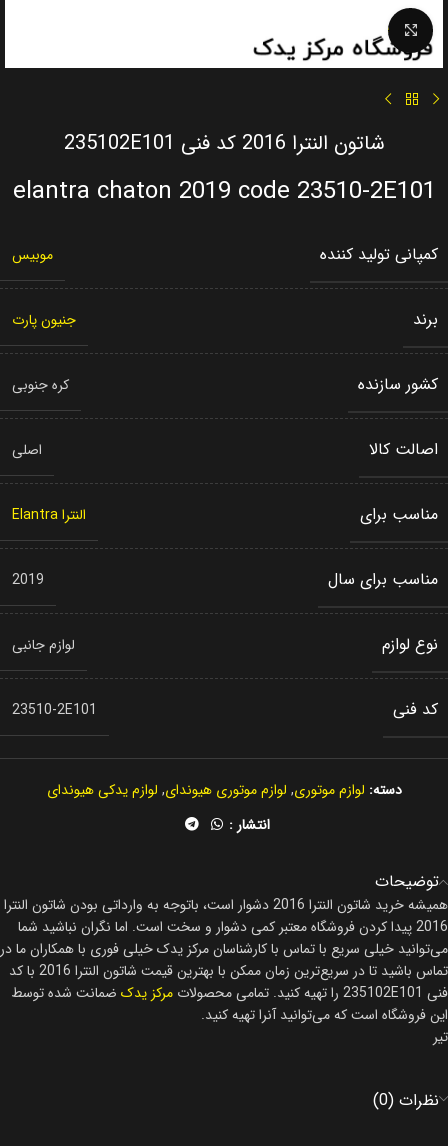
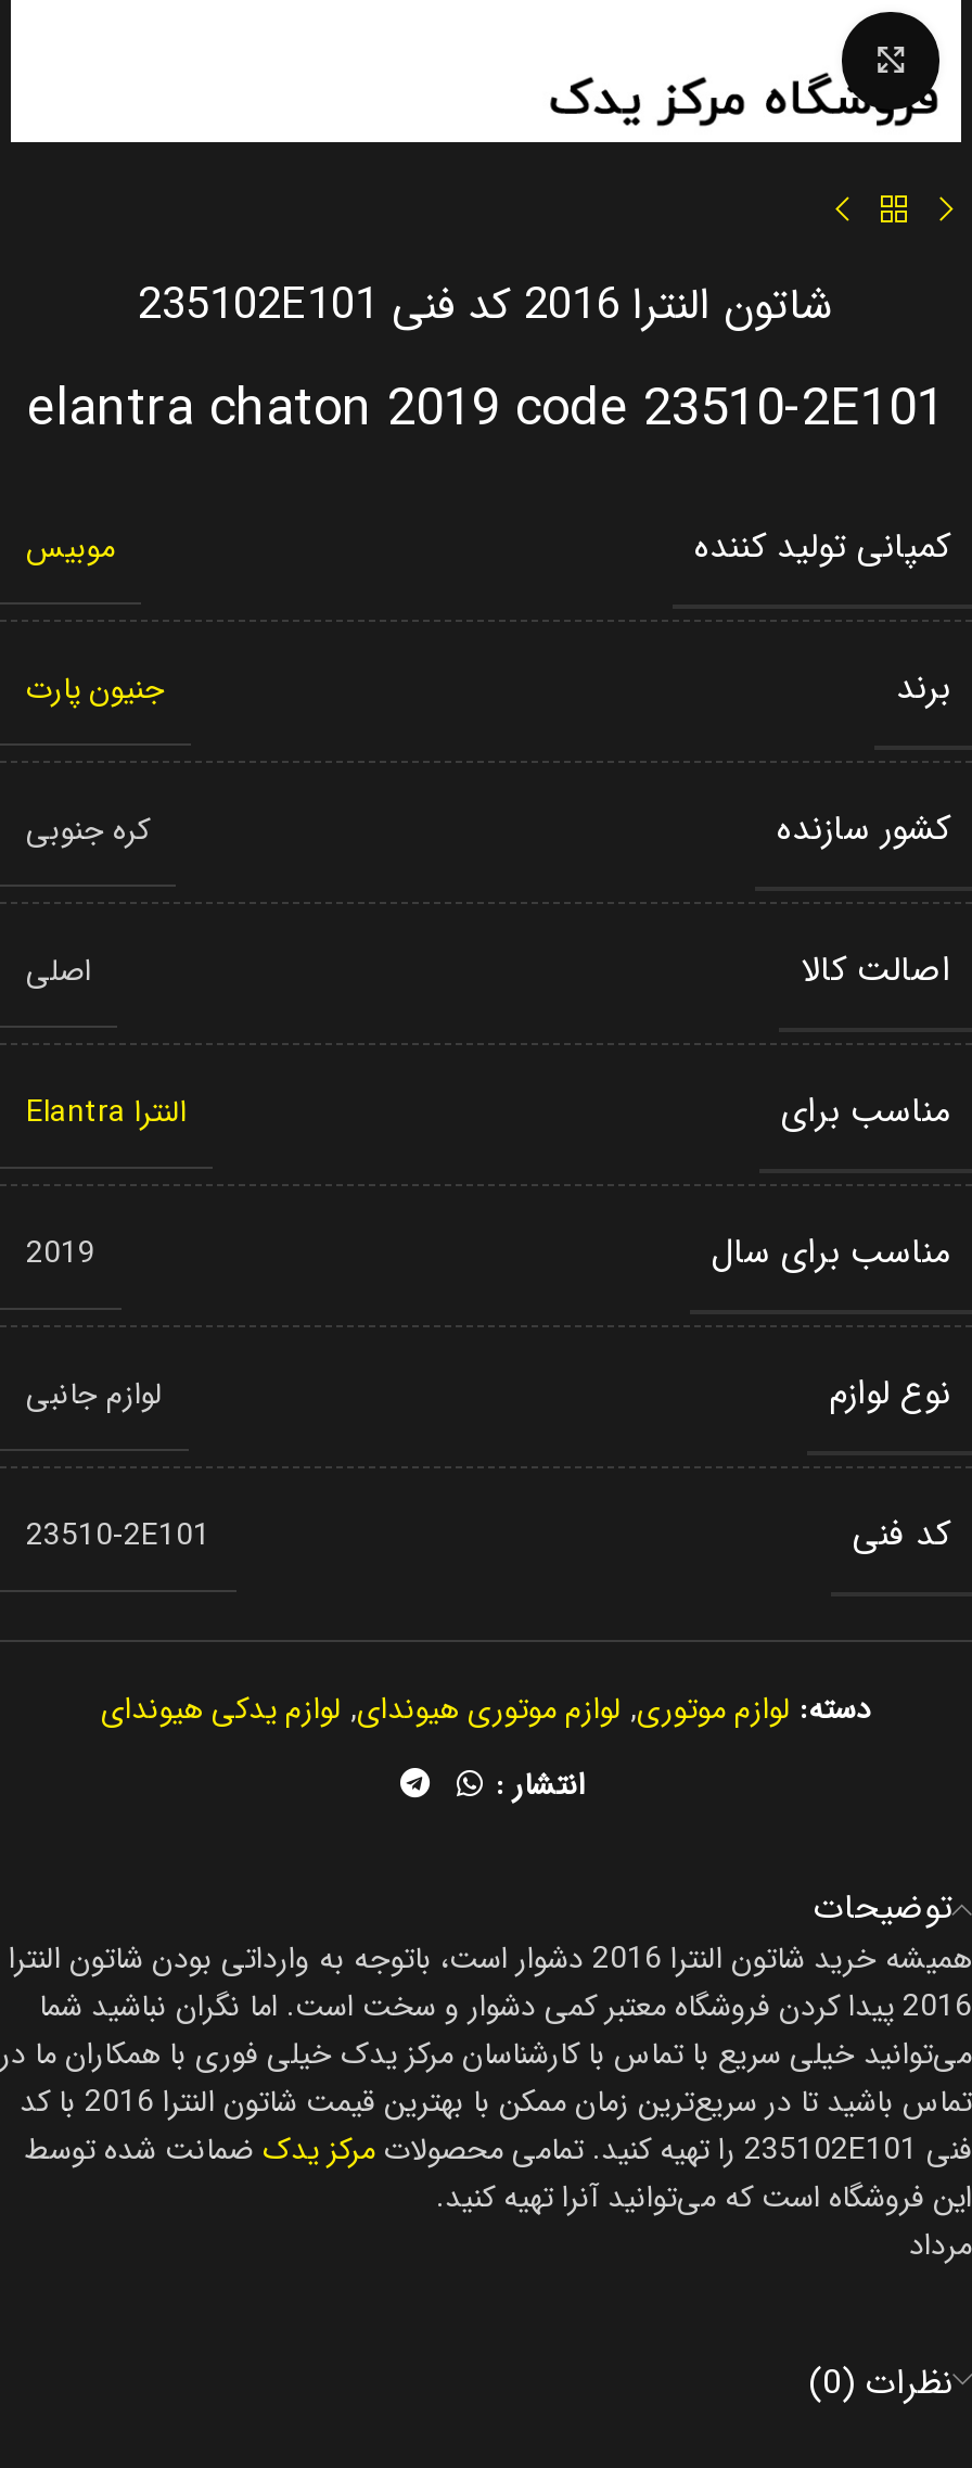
- تیر
+ مرداد
